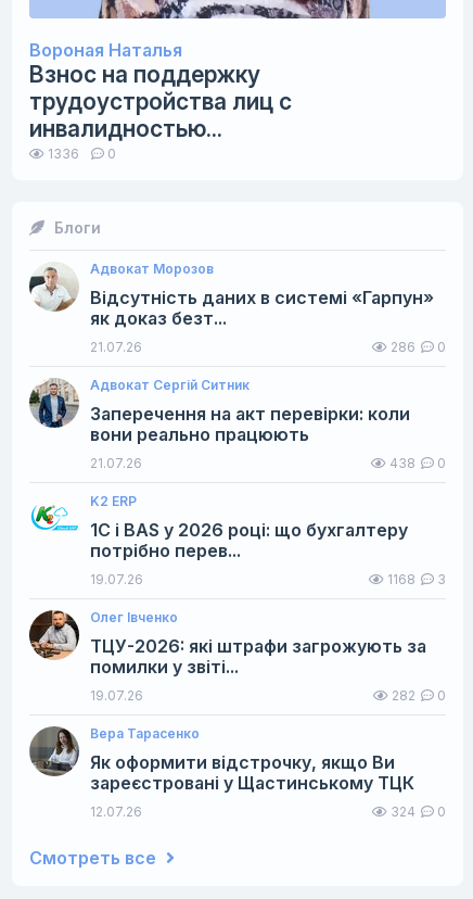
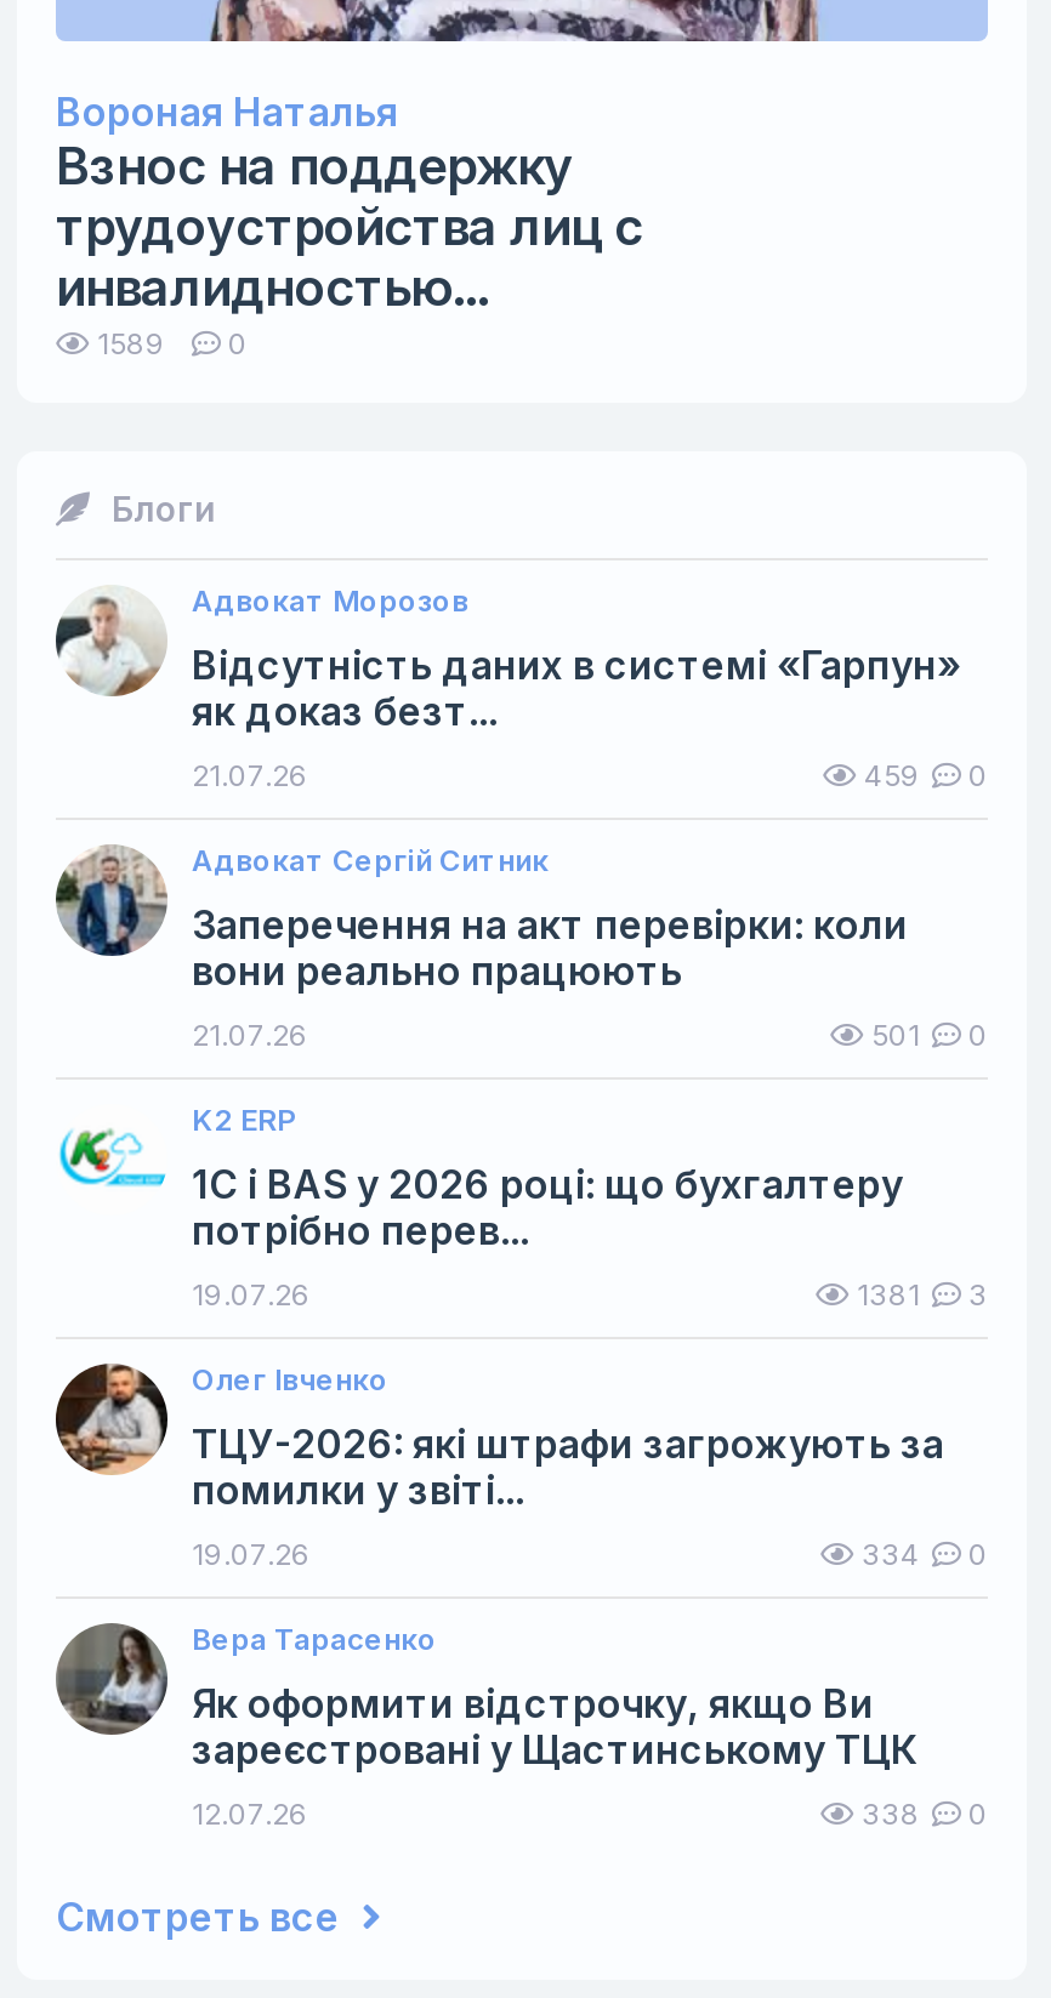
- 1336 0
+ 1589 0

- 286 0
+ 459 0

- 438 0
+ 501 0

- 1168 3
+ 1381 3

- 282 0
+ 334 0

- 324 0
+ 338 0
